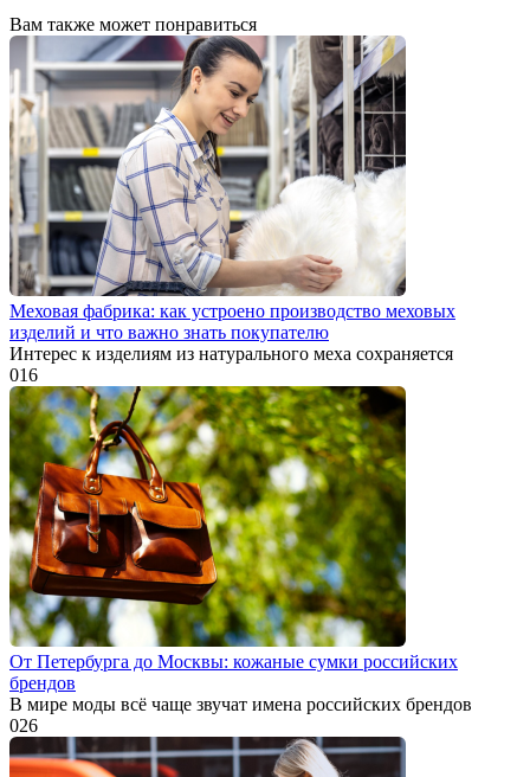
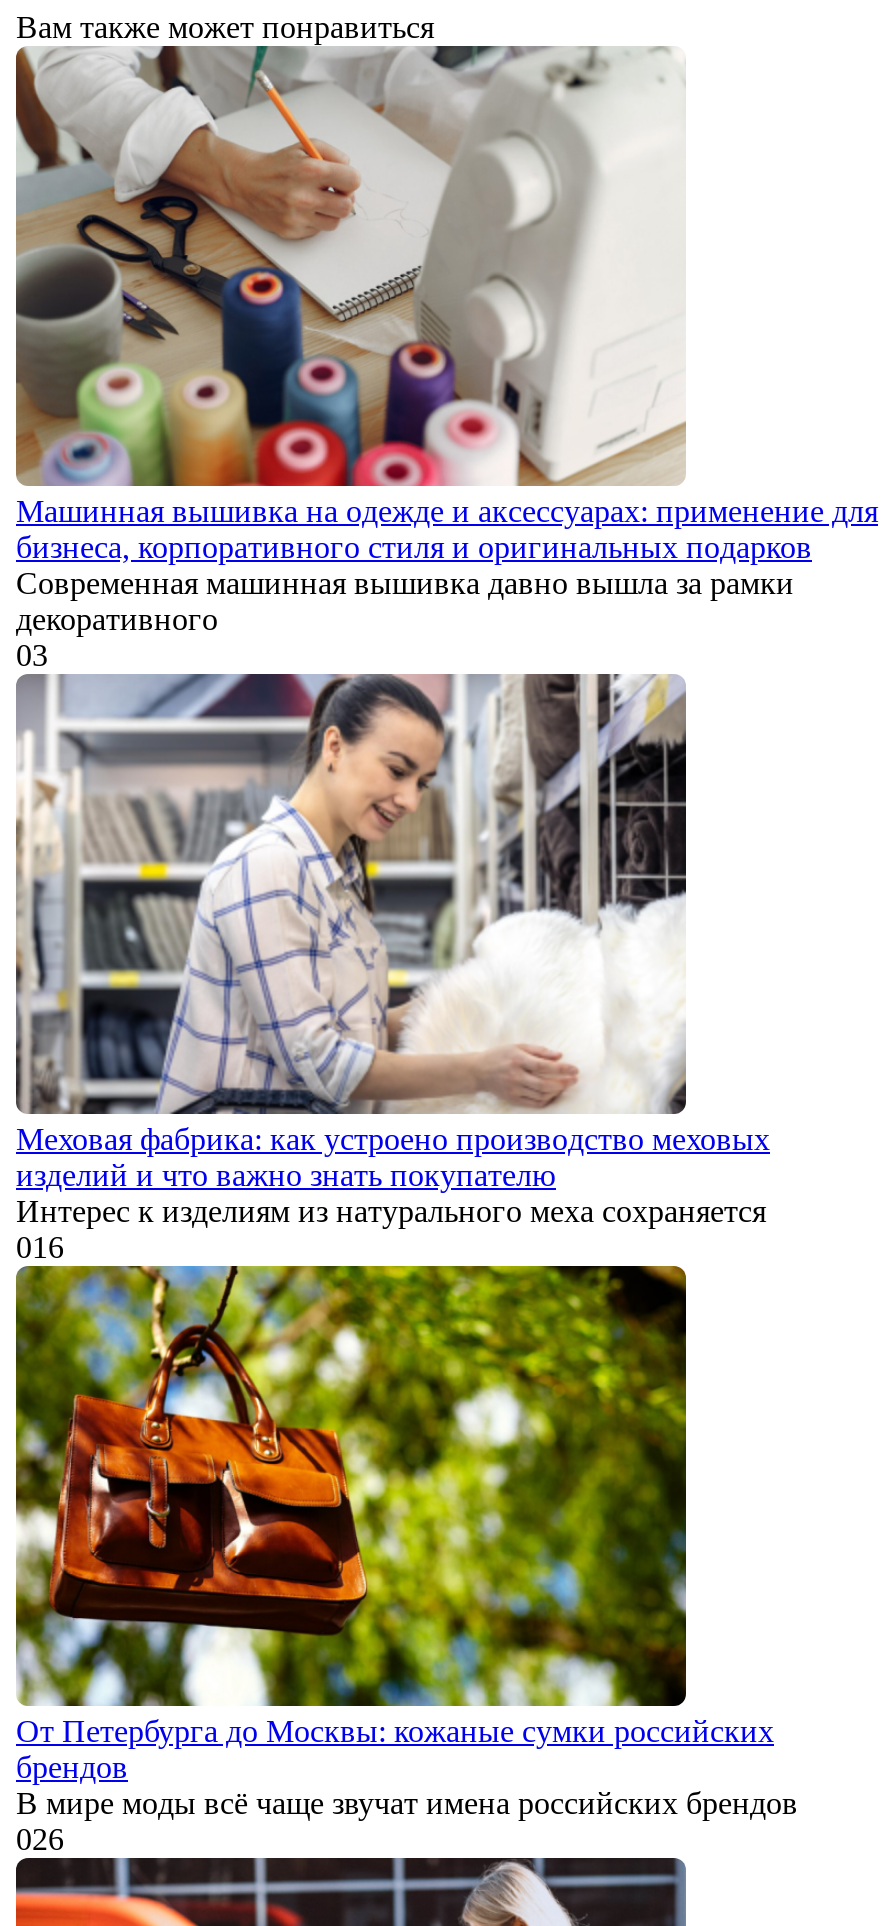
+ [image]
+ Машинная вышивка на одежде и аксессуарах: применение для
+ бизнеса, корпоративного стиля и оригинальных подарков
+ Современная машинная вышивка давно вышла за рамки
+ декоративного
+ 03
